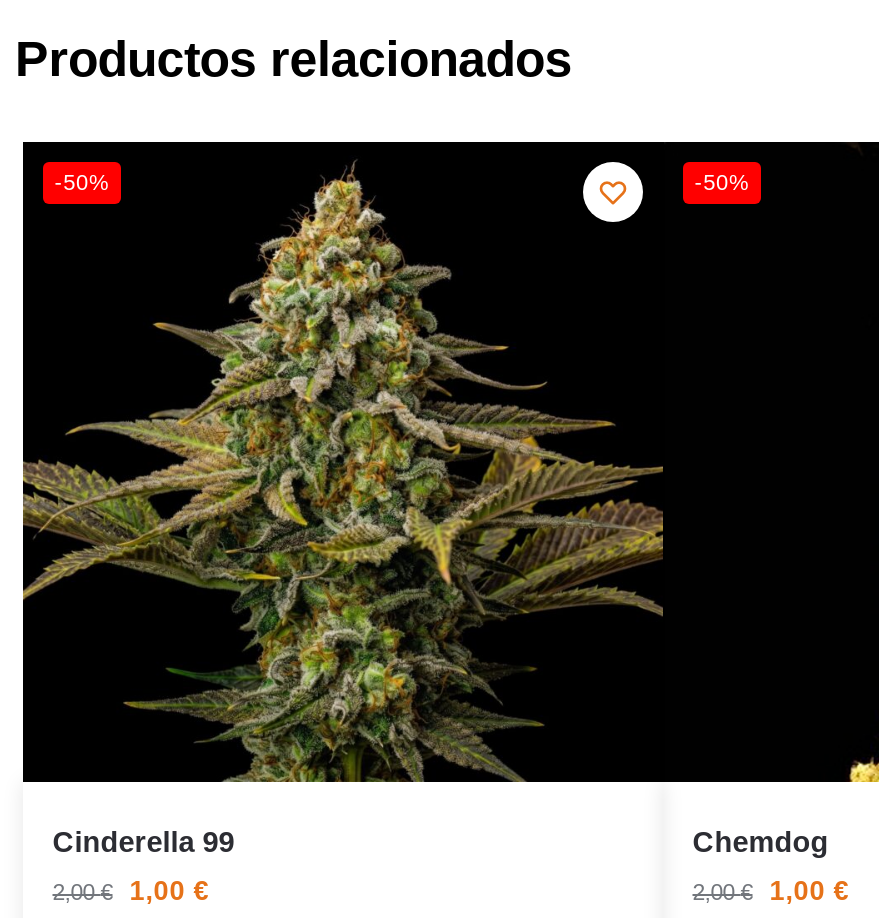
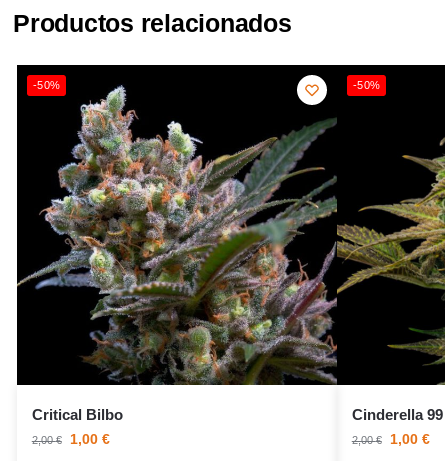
- [image]
- Cinderella 99
+ [image]
+ Critical Bilbo

- Chemdog
+ Cinderella 99
